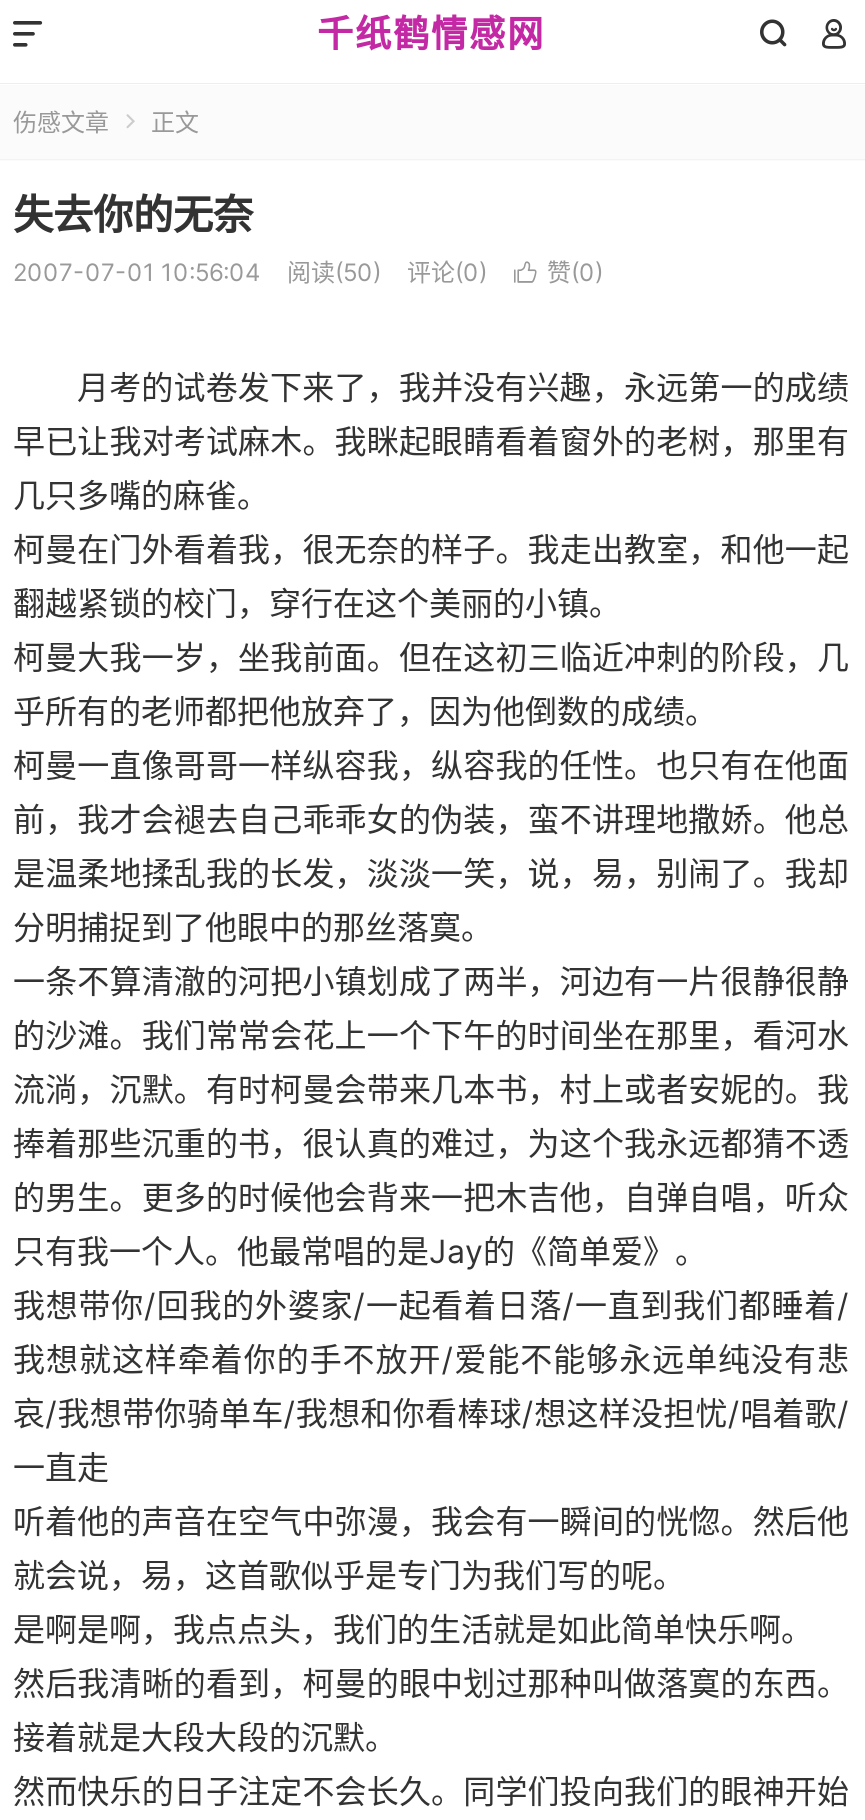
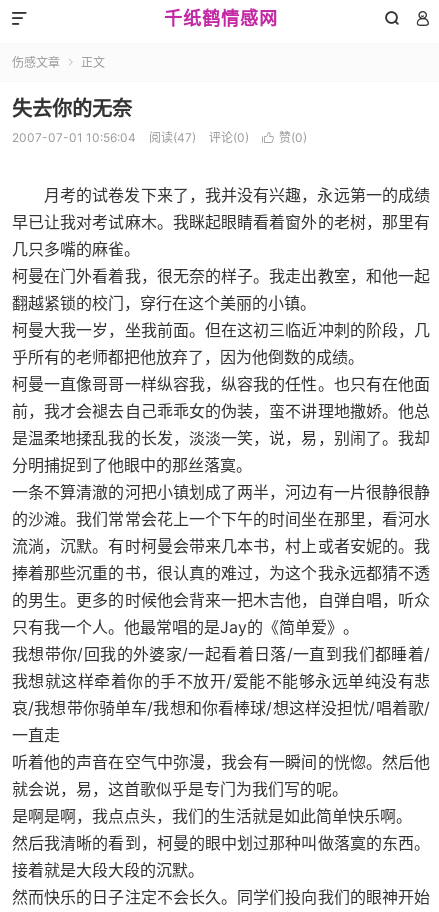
- 阅读(50)
+ 阅读(47)
